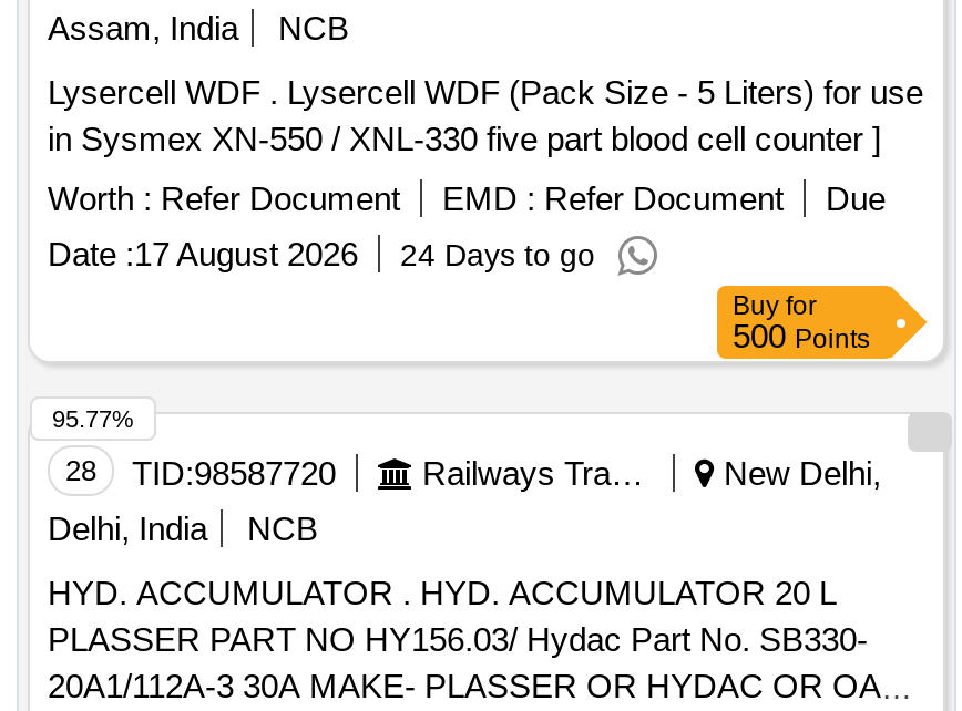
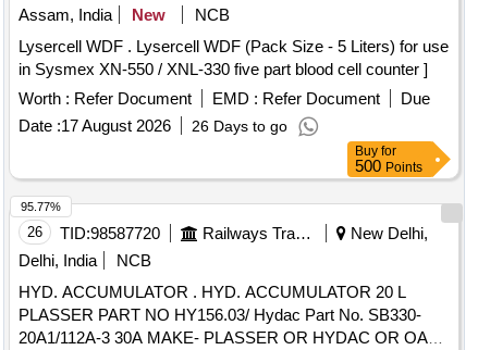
+ New

- Date : 17 August 2026 24 Days to go
+ Date : 17 August 2026 26 Days to go

- 28 TID:98587720
+ 26 TID:98587720
